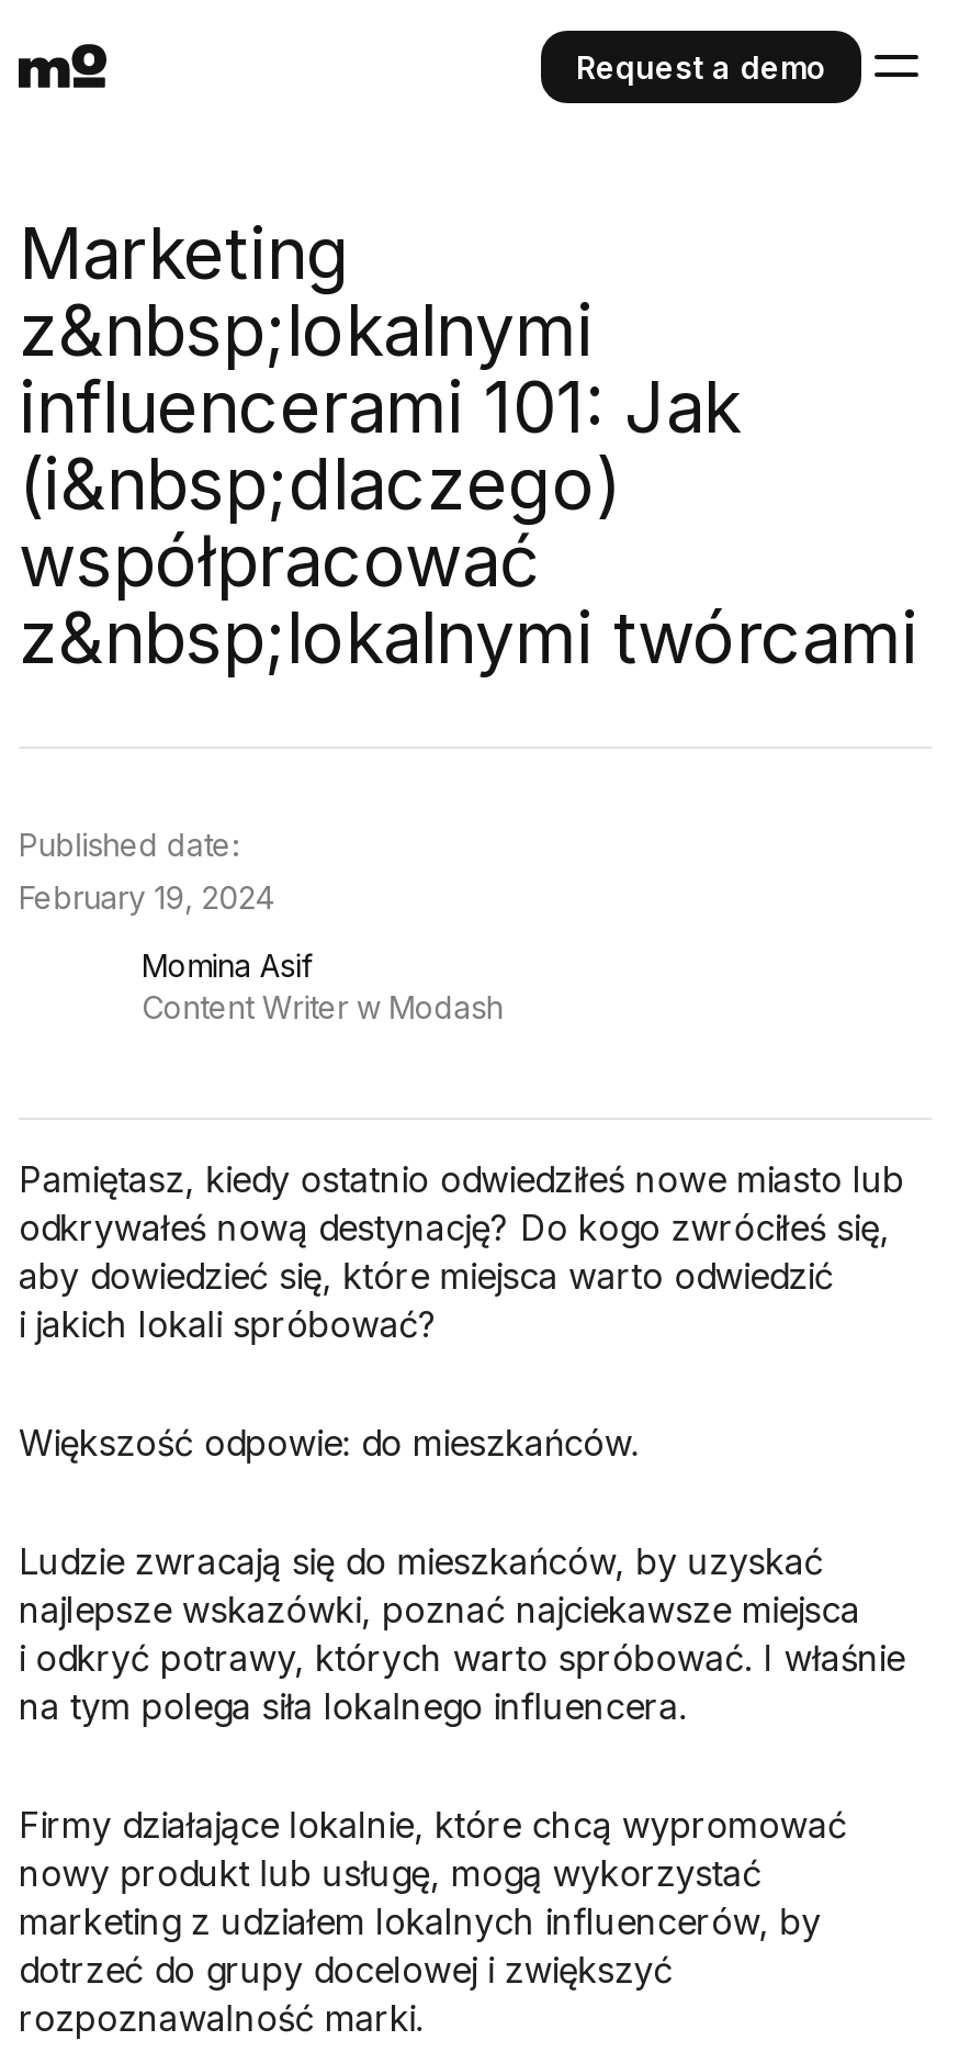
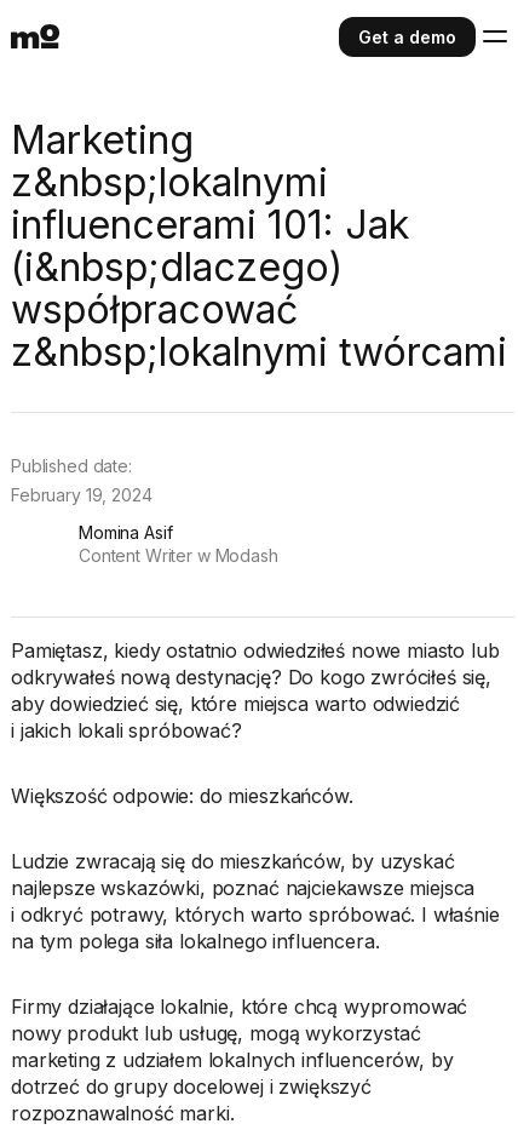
- Request a demo
+ Get a demo
